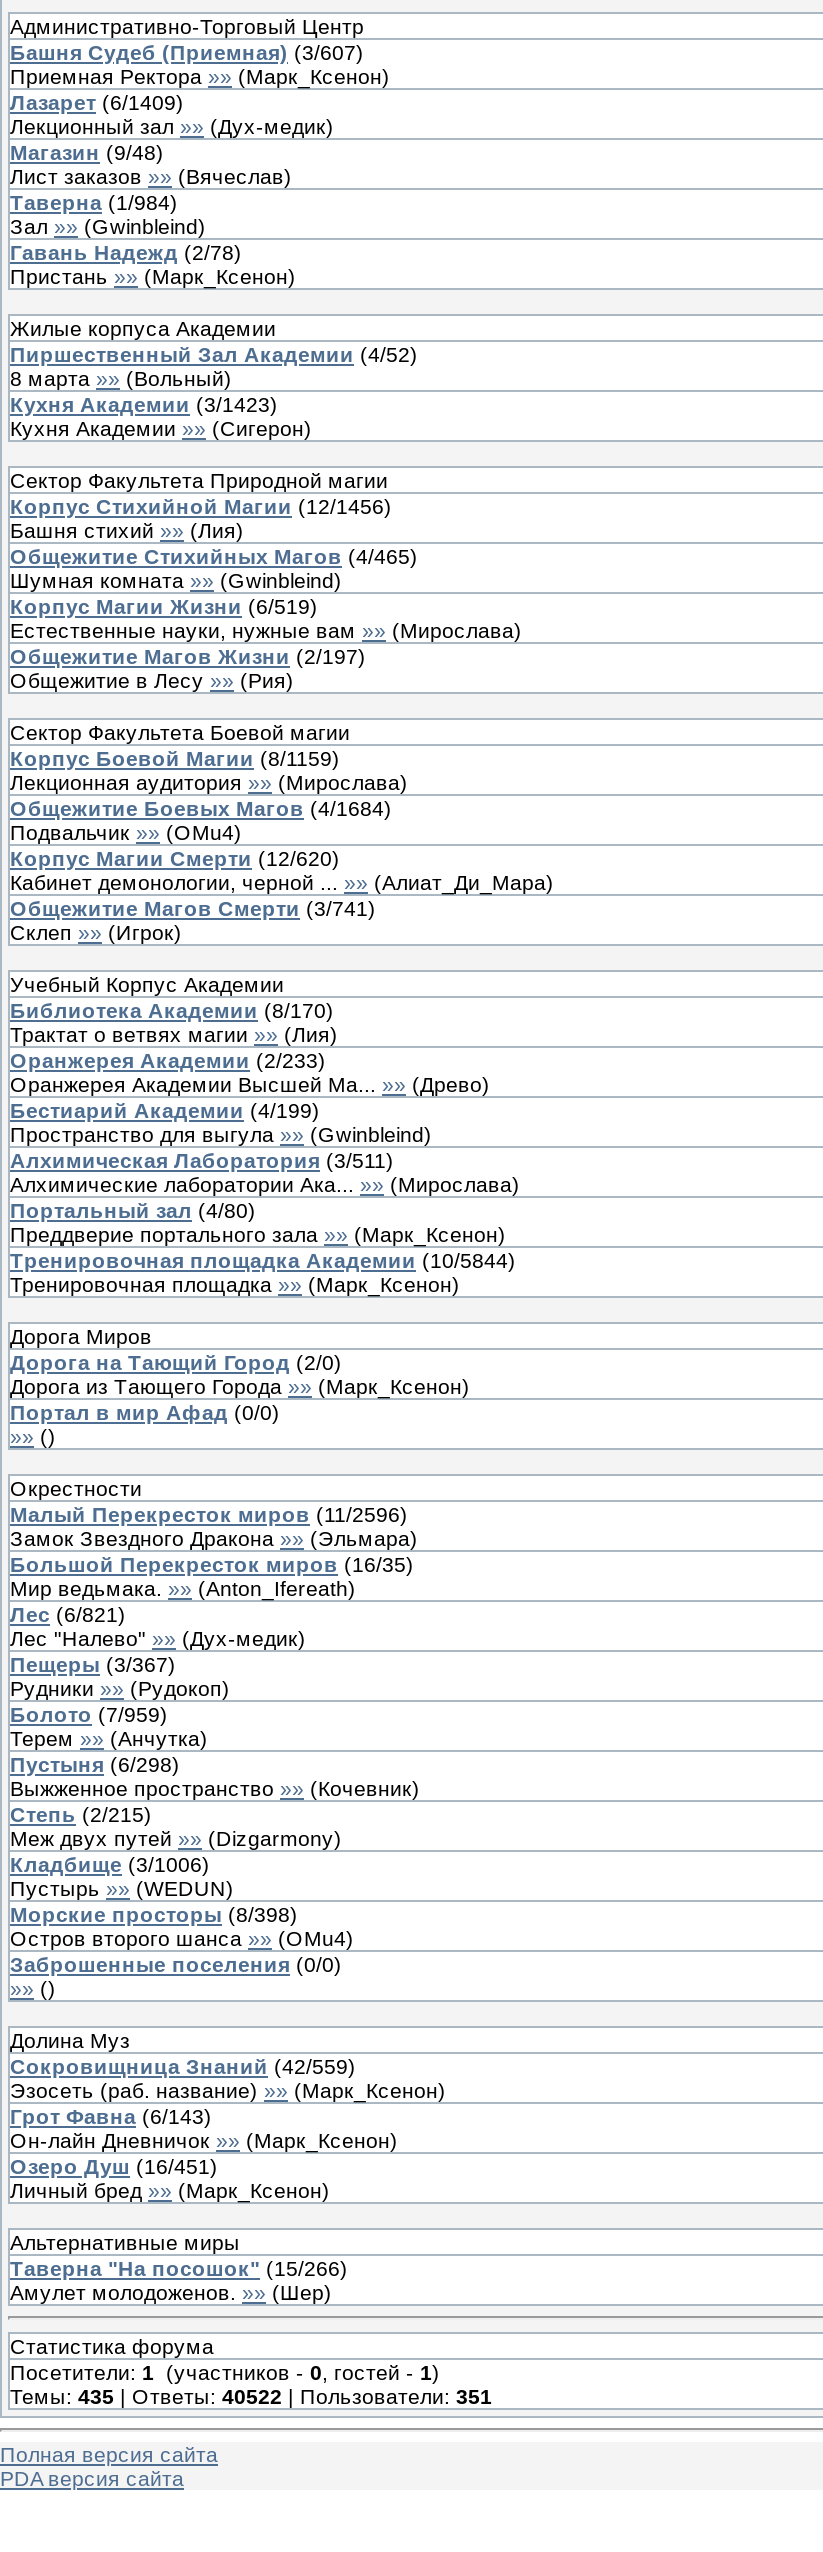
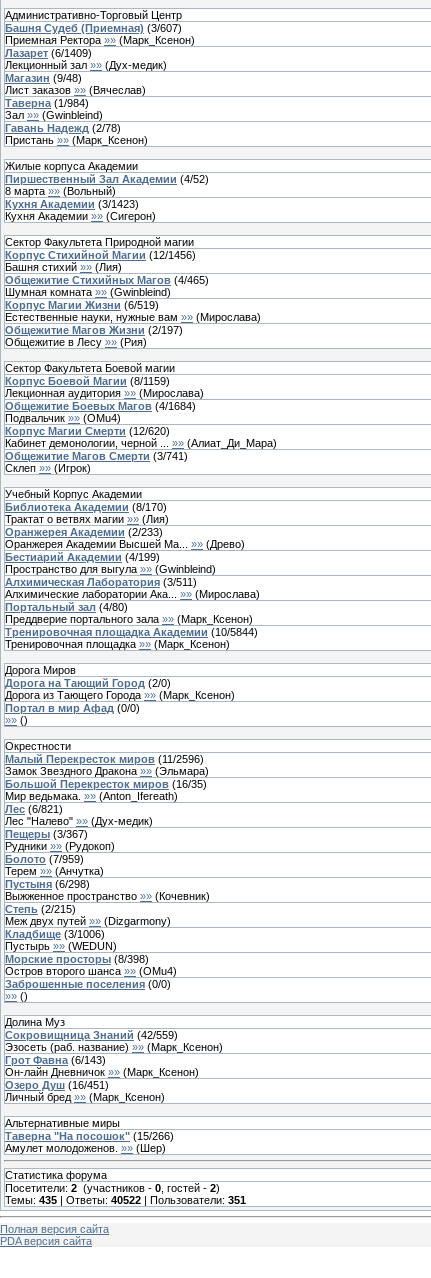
- Посетители: 1 (участников - 0, гостей - 1)
+ Посетители: 2 (участников - 0, гостей - 2)
